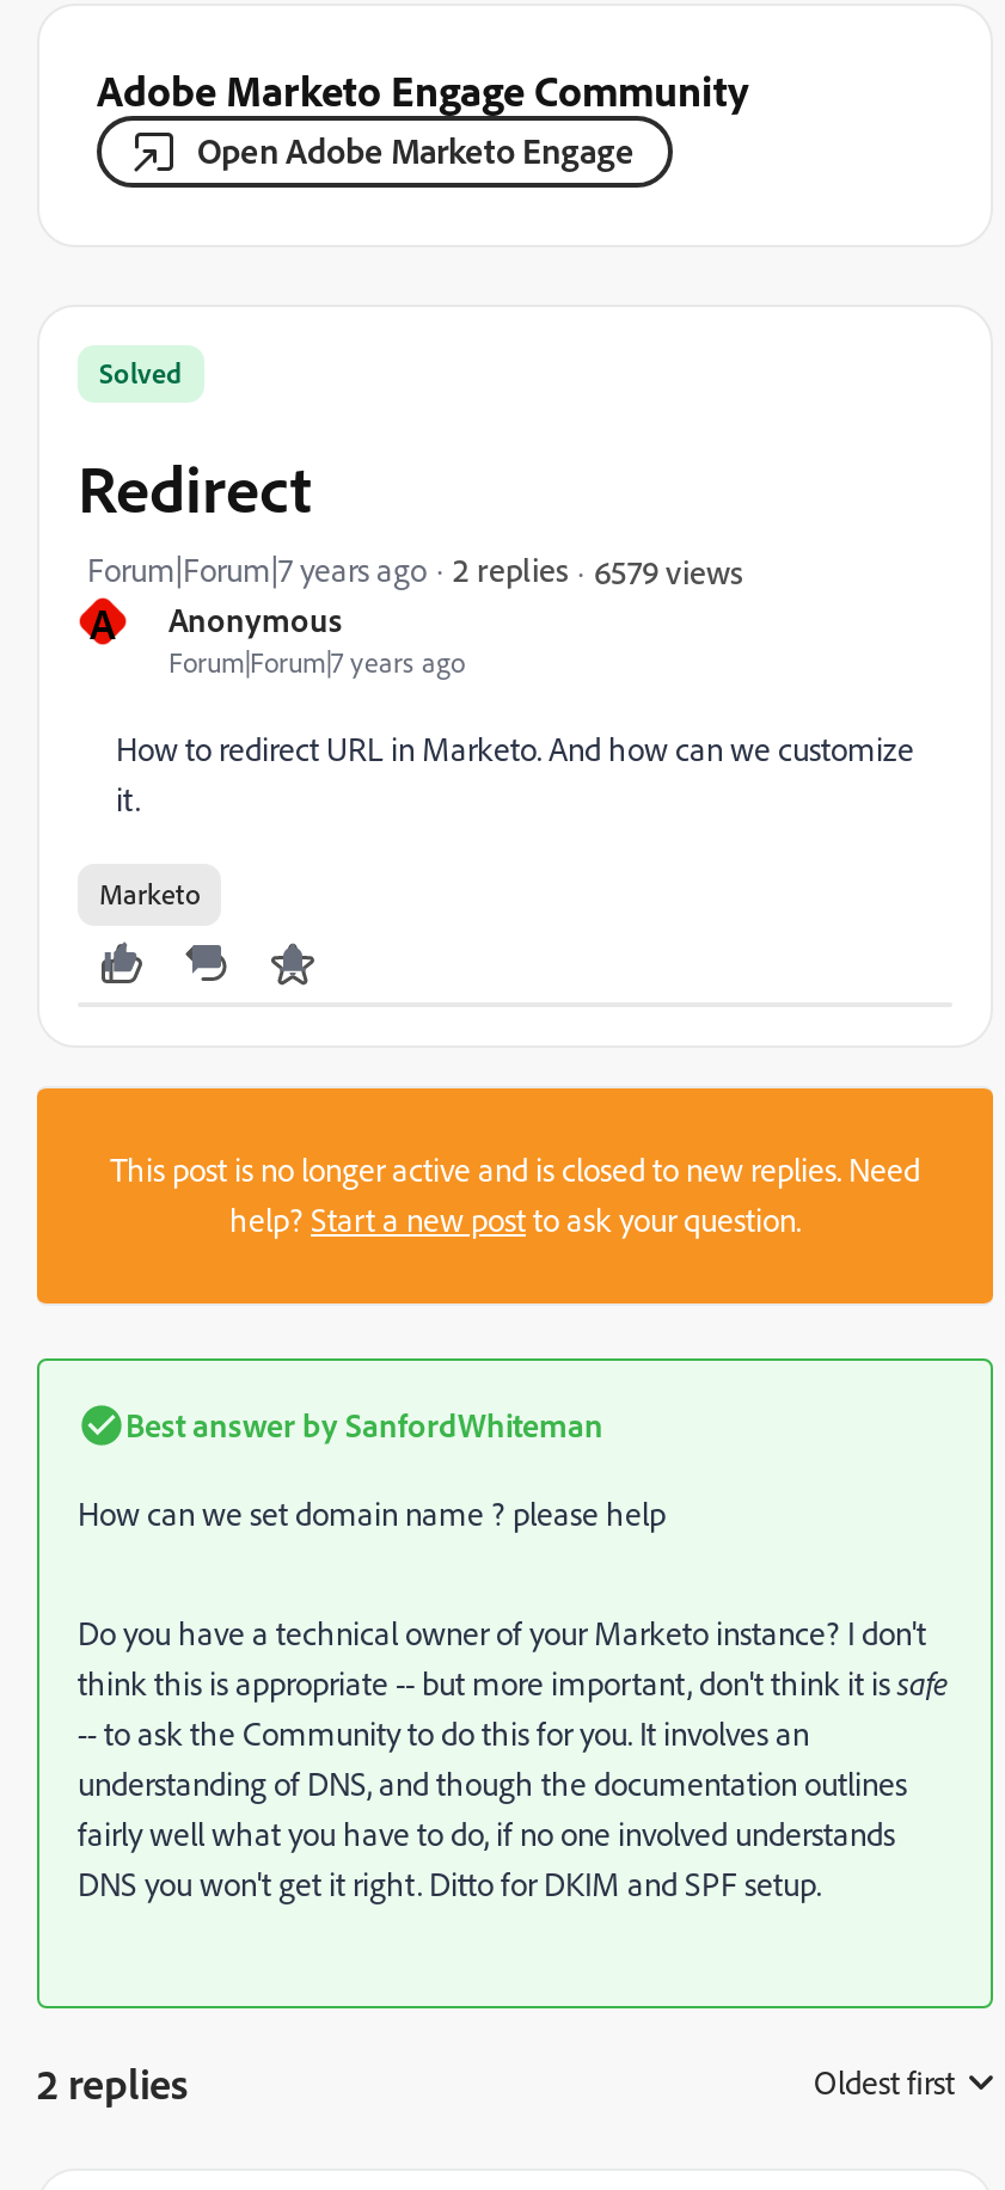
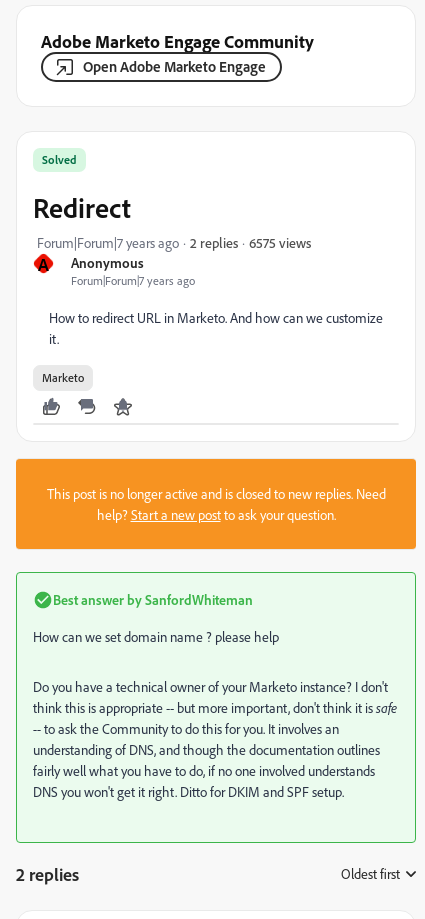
- 6579 views
+ 6575 views
